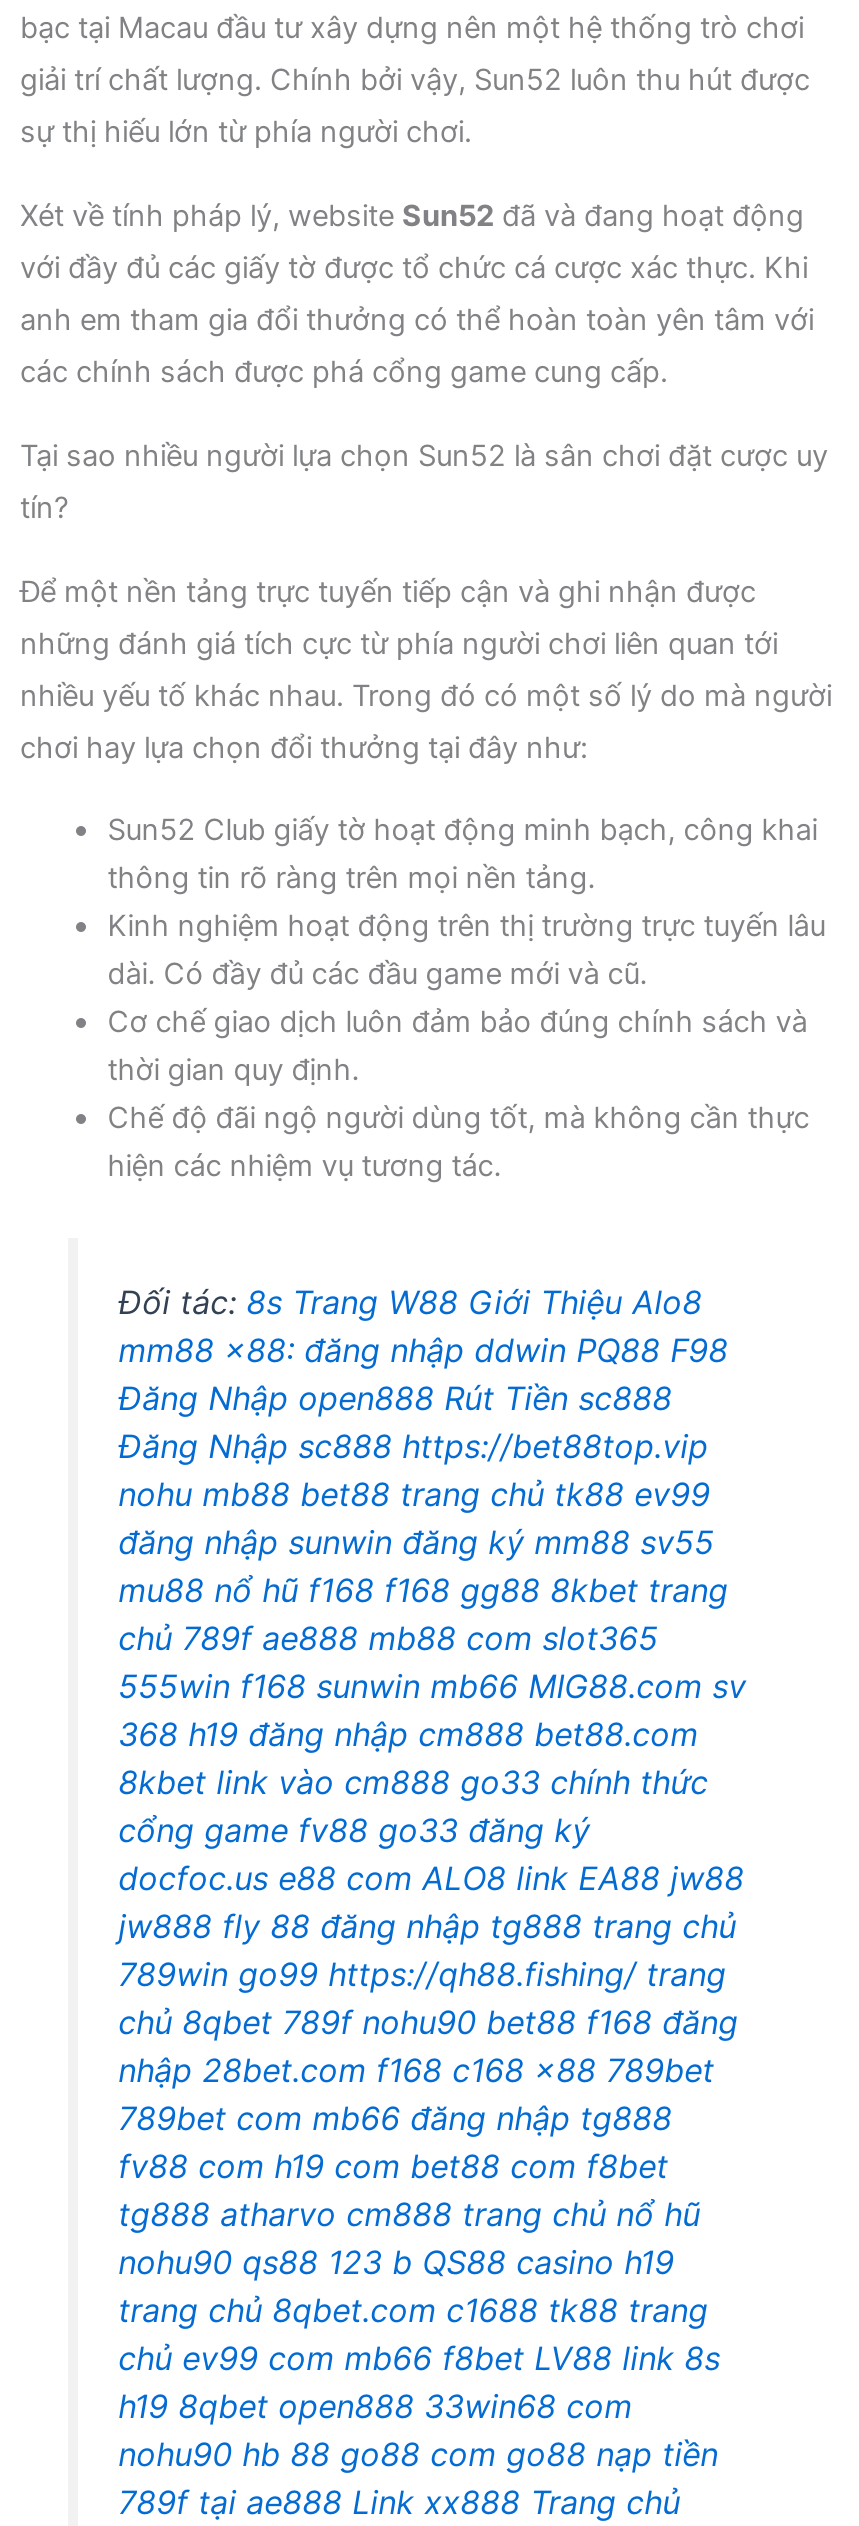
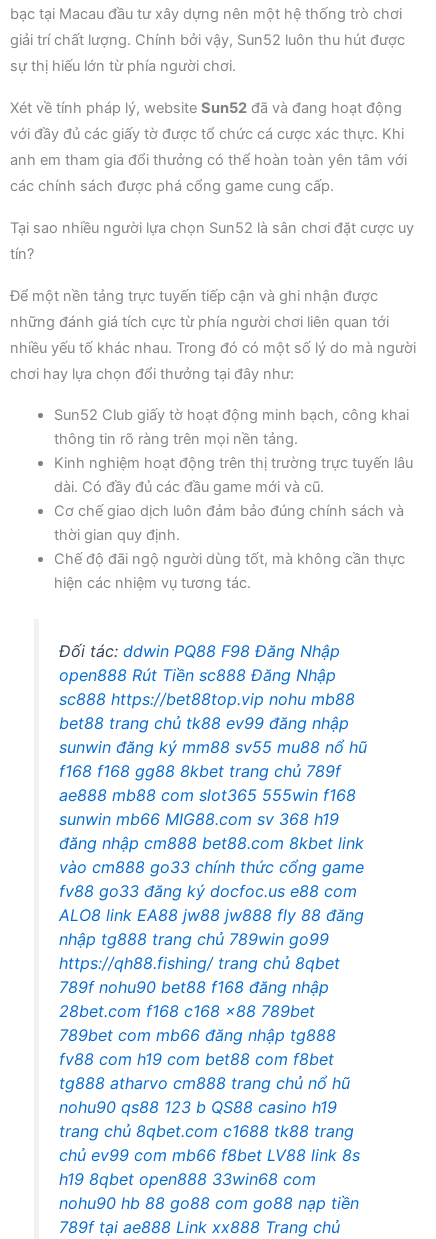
- Đối tác: 8s Trang W88 Giới Thiệu Alo8
- mm88 x88: đăng nhập ddwin PQ88 F98
- Đăng Nhập open888 Rút Tiền sc888
- Đăng Nhập sc888 https://bet88top.vip
- nohu mb88 bet88 trang chủ tk88 ev99
- đăng nhập sunwin đăng ký mm88 sv55
- mu88 nổ hũ f168 f168 gg88 8kbet trang
- chủ 789f ae888 mb88 com slot365
- 555win f168 sunwin mb66 MIG88.com sv
- 368 h19 đăng nhập cm888 bet88.com
- 8kbet link vào cm888 go33 chính thức
- cổng game fv88 go33 đăng ký
- docfoc.us e88 com ALO8 link EA88 jw88
- jw888 fly 88 đăng nhập tg888 trang chủ
- 789win go99 https://qh88.fishing/ trang
- chủ 8qbet 789f nohu90 bet88 f168 đăng
- nhập 28bet.com f168 c168 x88 789bet
+ Đối tác: ddwin PQ88 F98 Đăng Nhập
+ open888 Rút Tiền sc888 Đăng Nhập
+ sc888 https://bet88top.vip nohu mb88
+ bet88 trang chủ tk88 ev99 đăng nhập
+ sunwin đăng ký mm88 sv55 mu88 nổ hũ
+ f168 f168 gg88 8kbet trang chủ 789f
+ ae888 mb88 com slot365 555win f168
+ sunwin mb66 MIG88.com sv 368 h19
+ đăng nhập cm888 bet88.com 8kbet link
+ vào cm888 go33 chính thức cổng game
+ fv88 go33 đăng ký docfoc.us e88 com
+ ALO8 link EA88 jw88 jw888 fly 88 đăng
+ nhập tg888 trang chủ 789win go99
+ https://qh88.fishing/ trang chủ 8qbet
+ 789f nohu90 bet88 f168 đăng nhập
+ 28bet.com f168 c168 x88 789bet
